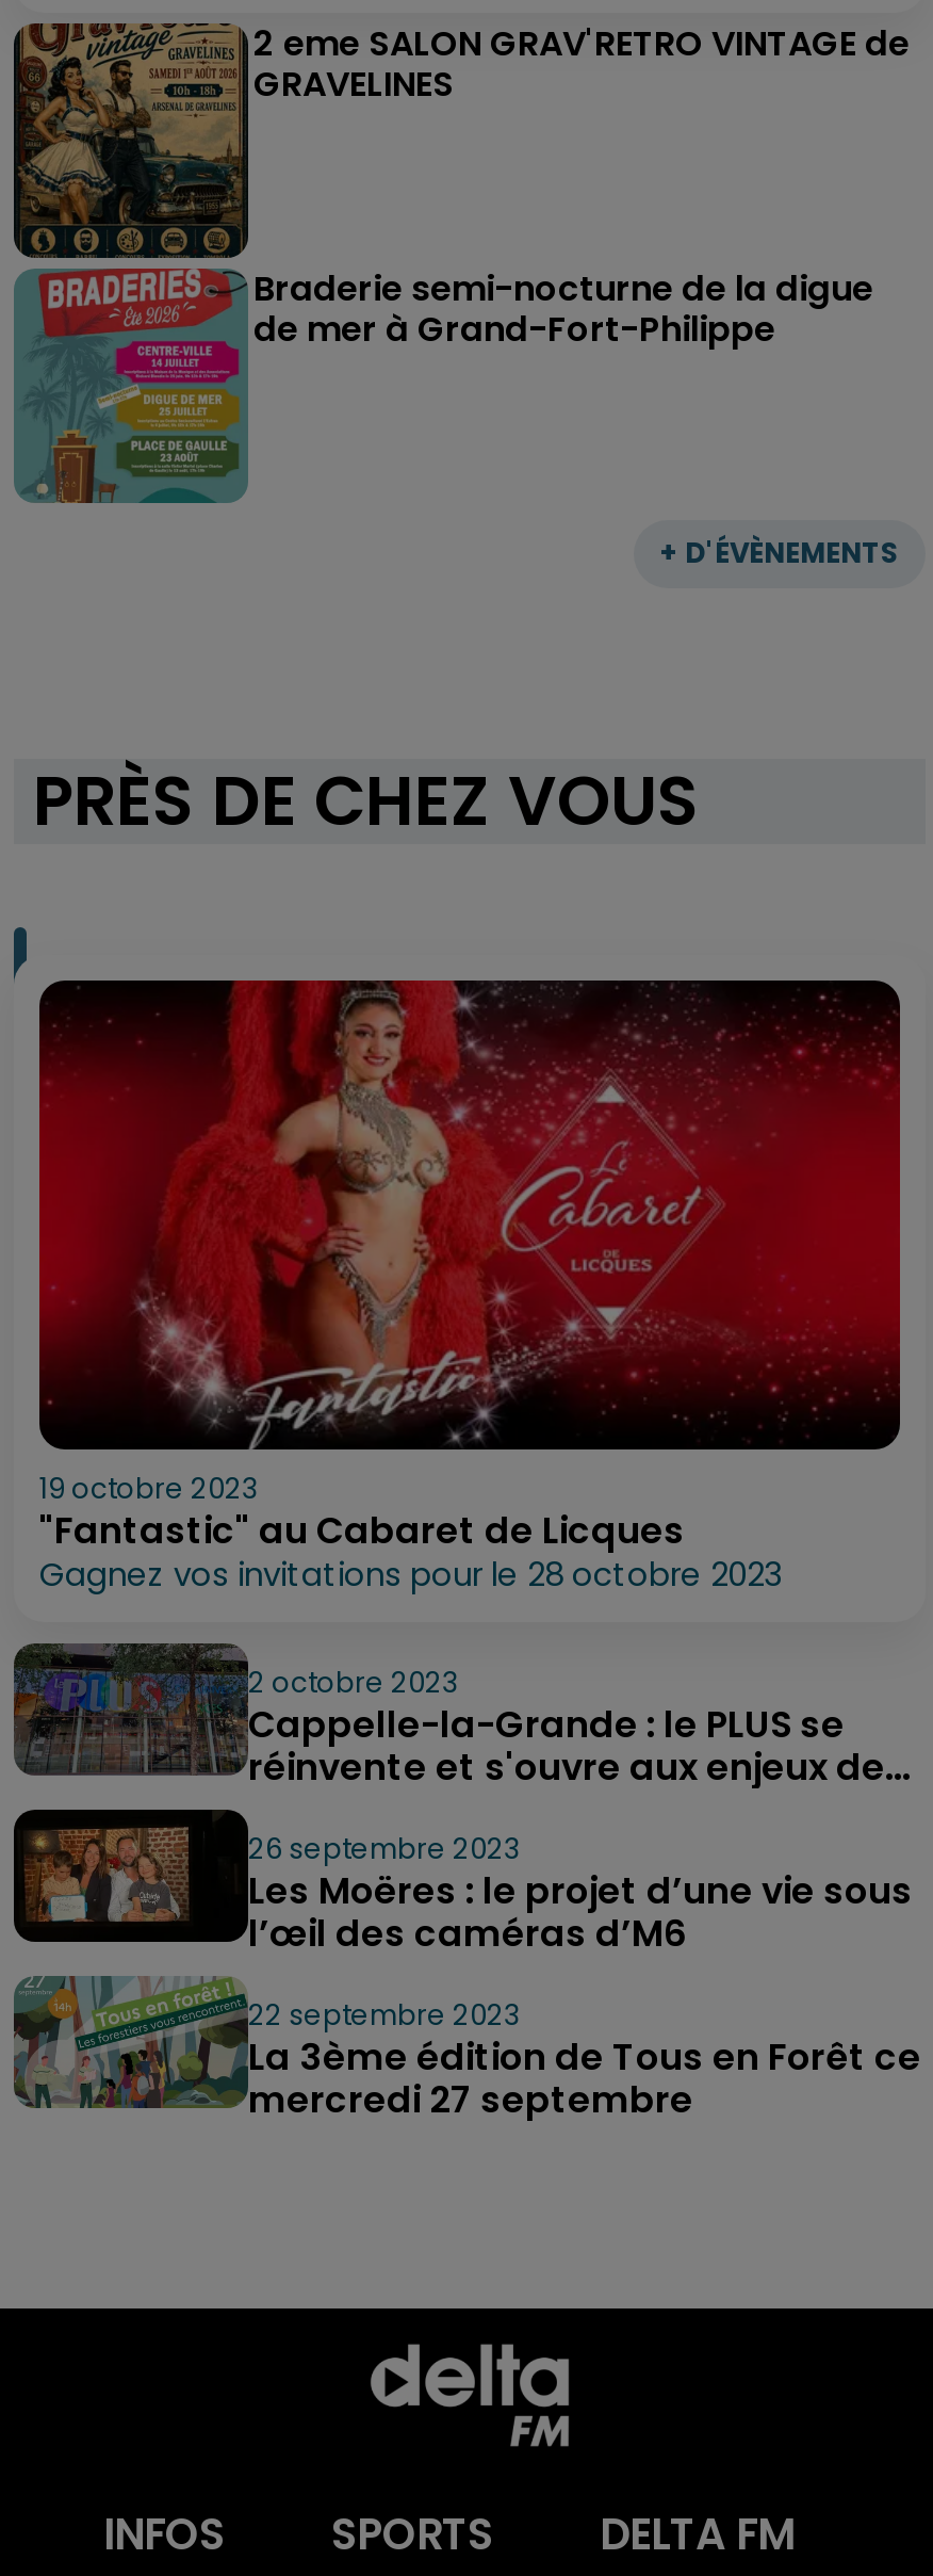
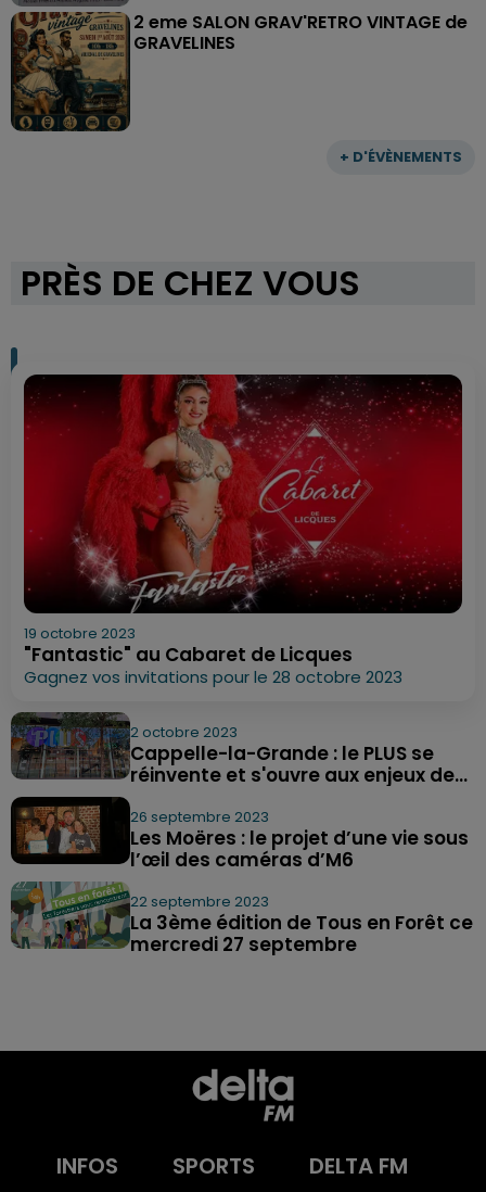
- [image]
- Braderie semi-nocturne de la digue
- de mer à Grand-Fort-Philippe
